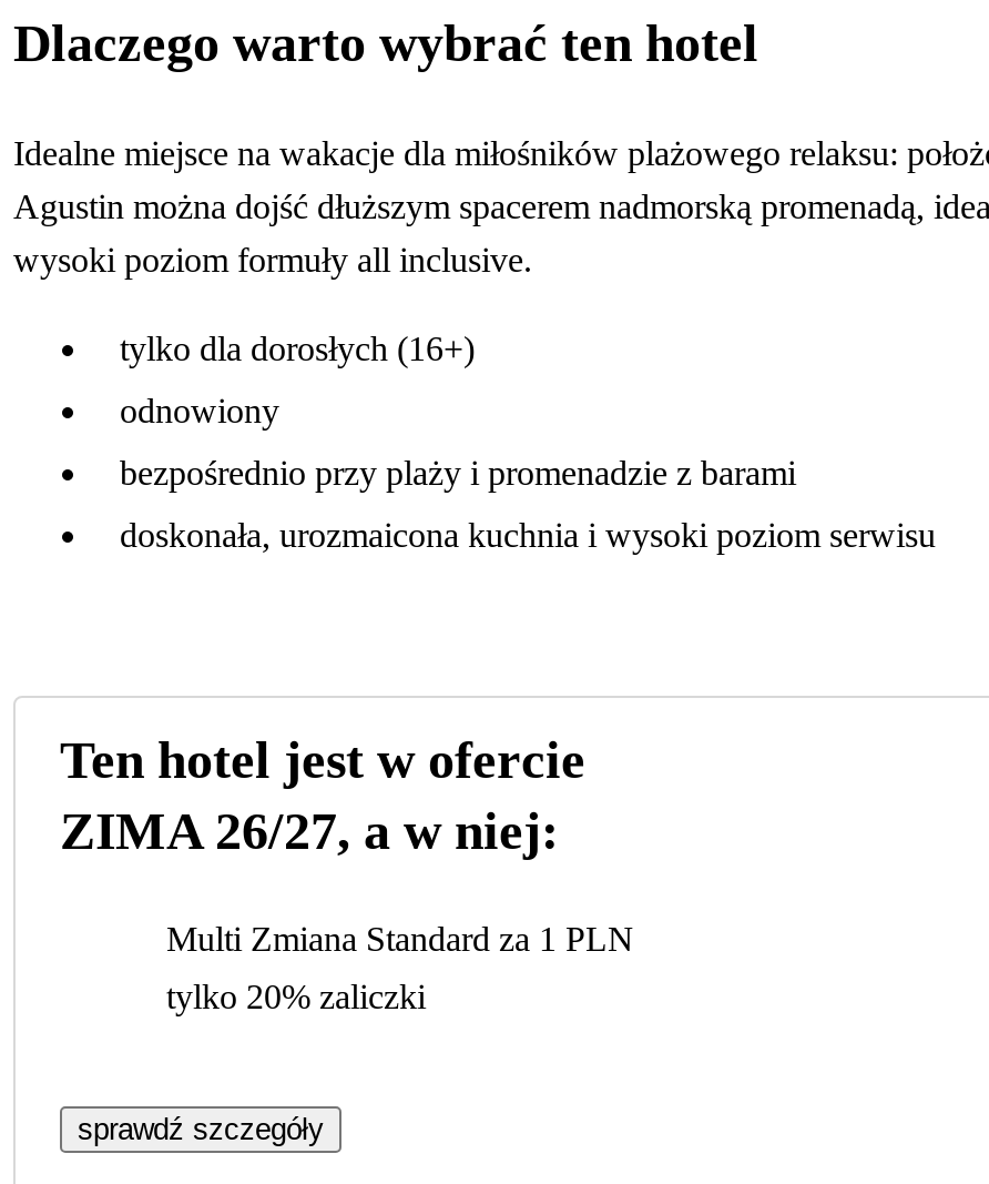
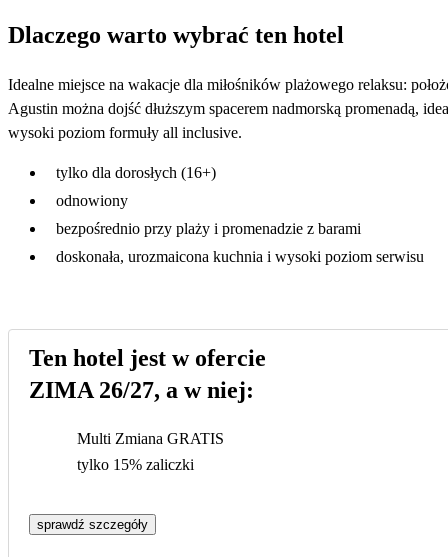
- Multi Zmiana Standard za 1 PLN
+ Multi Zmiana GRATIS

- tylko 20% zaliczki
+ tylko 15% zaliczki
